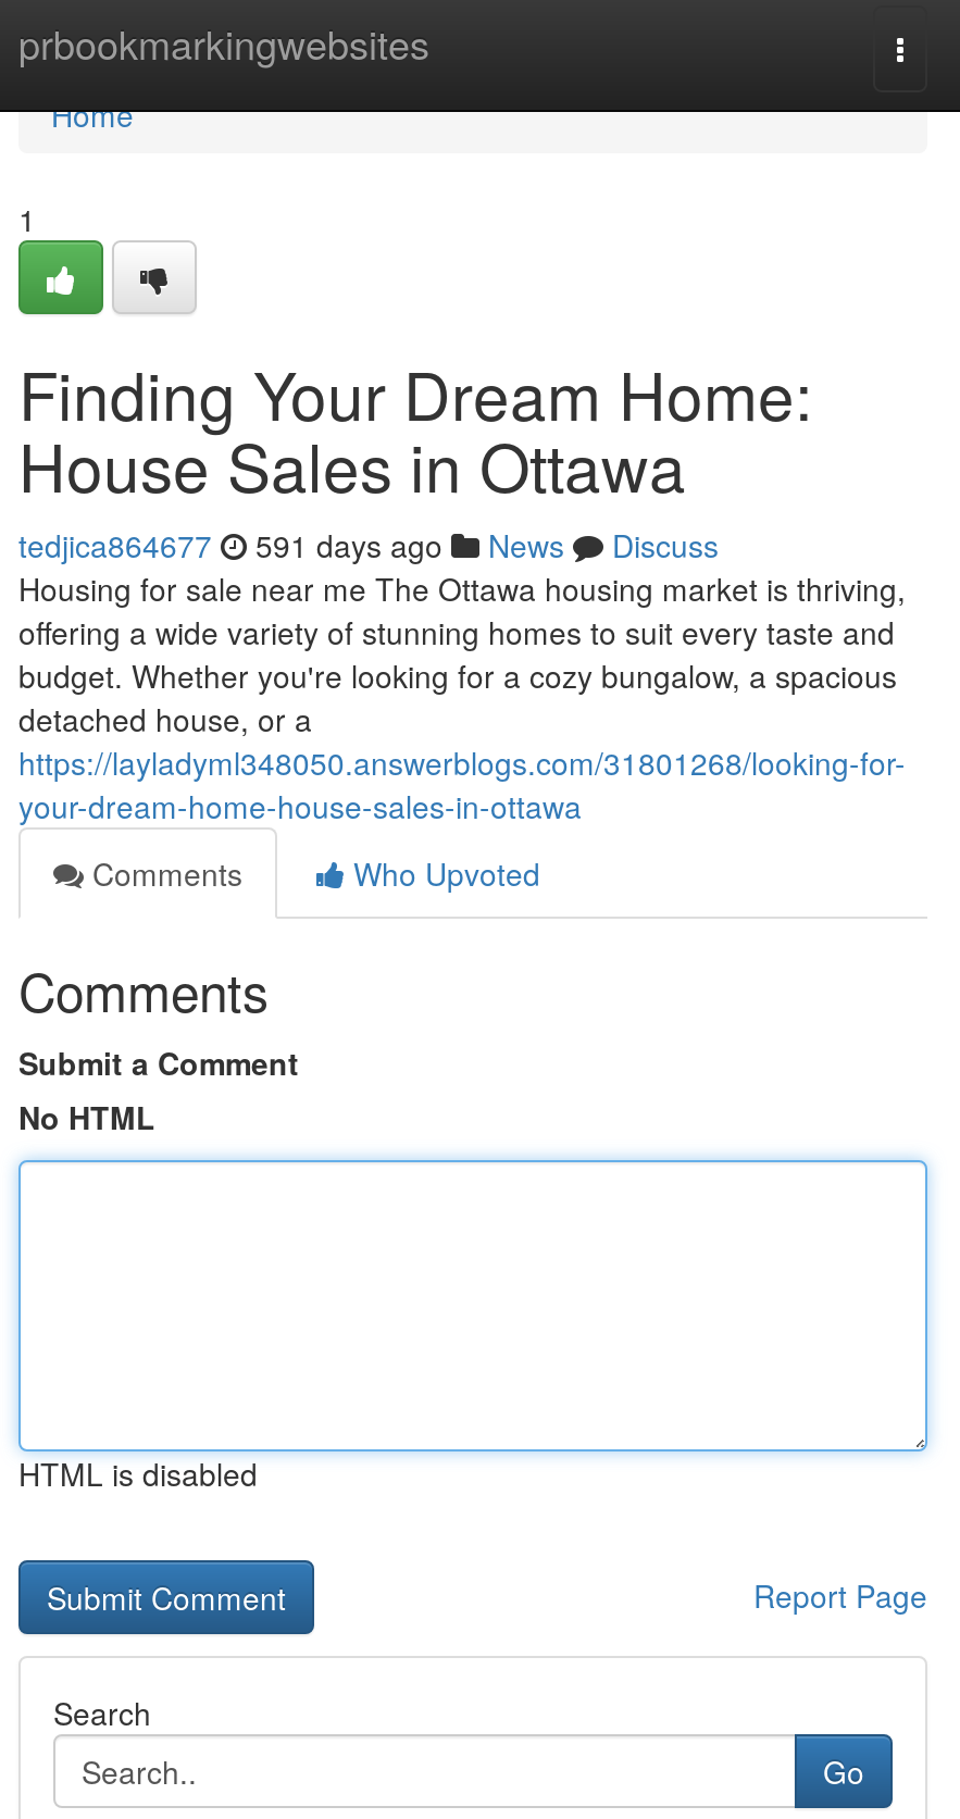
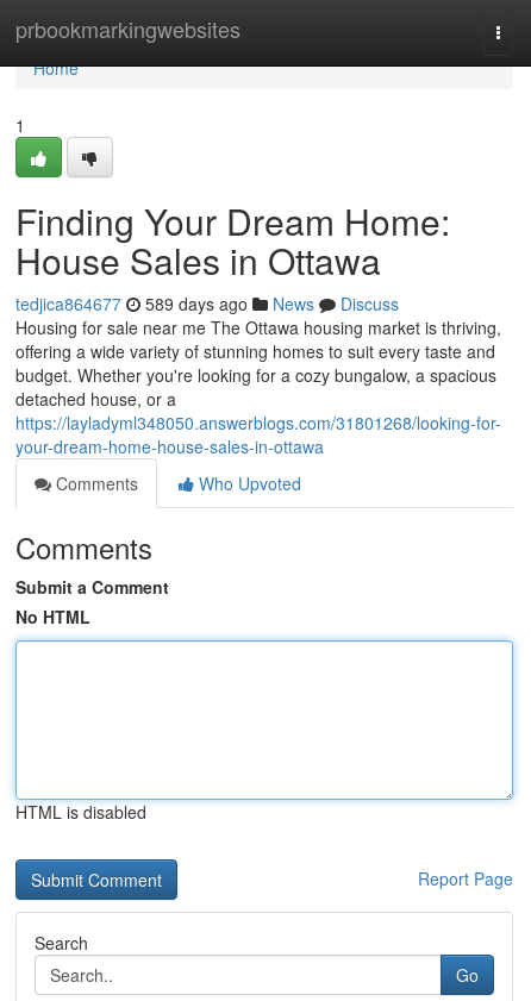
- tedjica864677 591 days ago News Discuss
+ tedjica864677 589 days ago News Discuss
